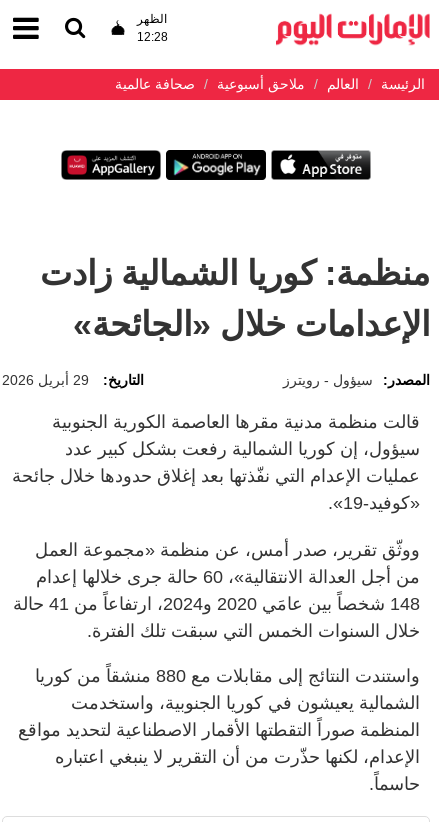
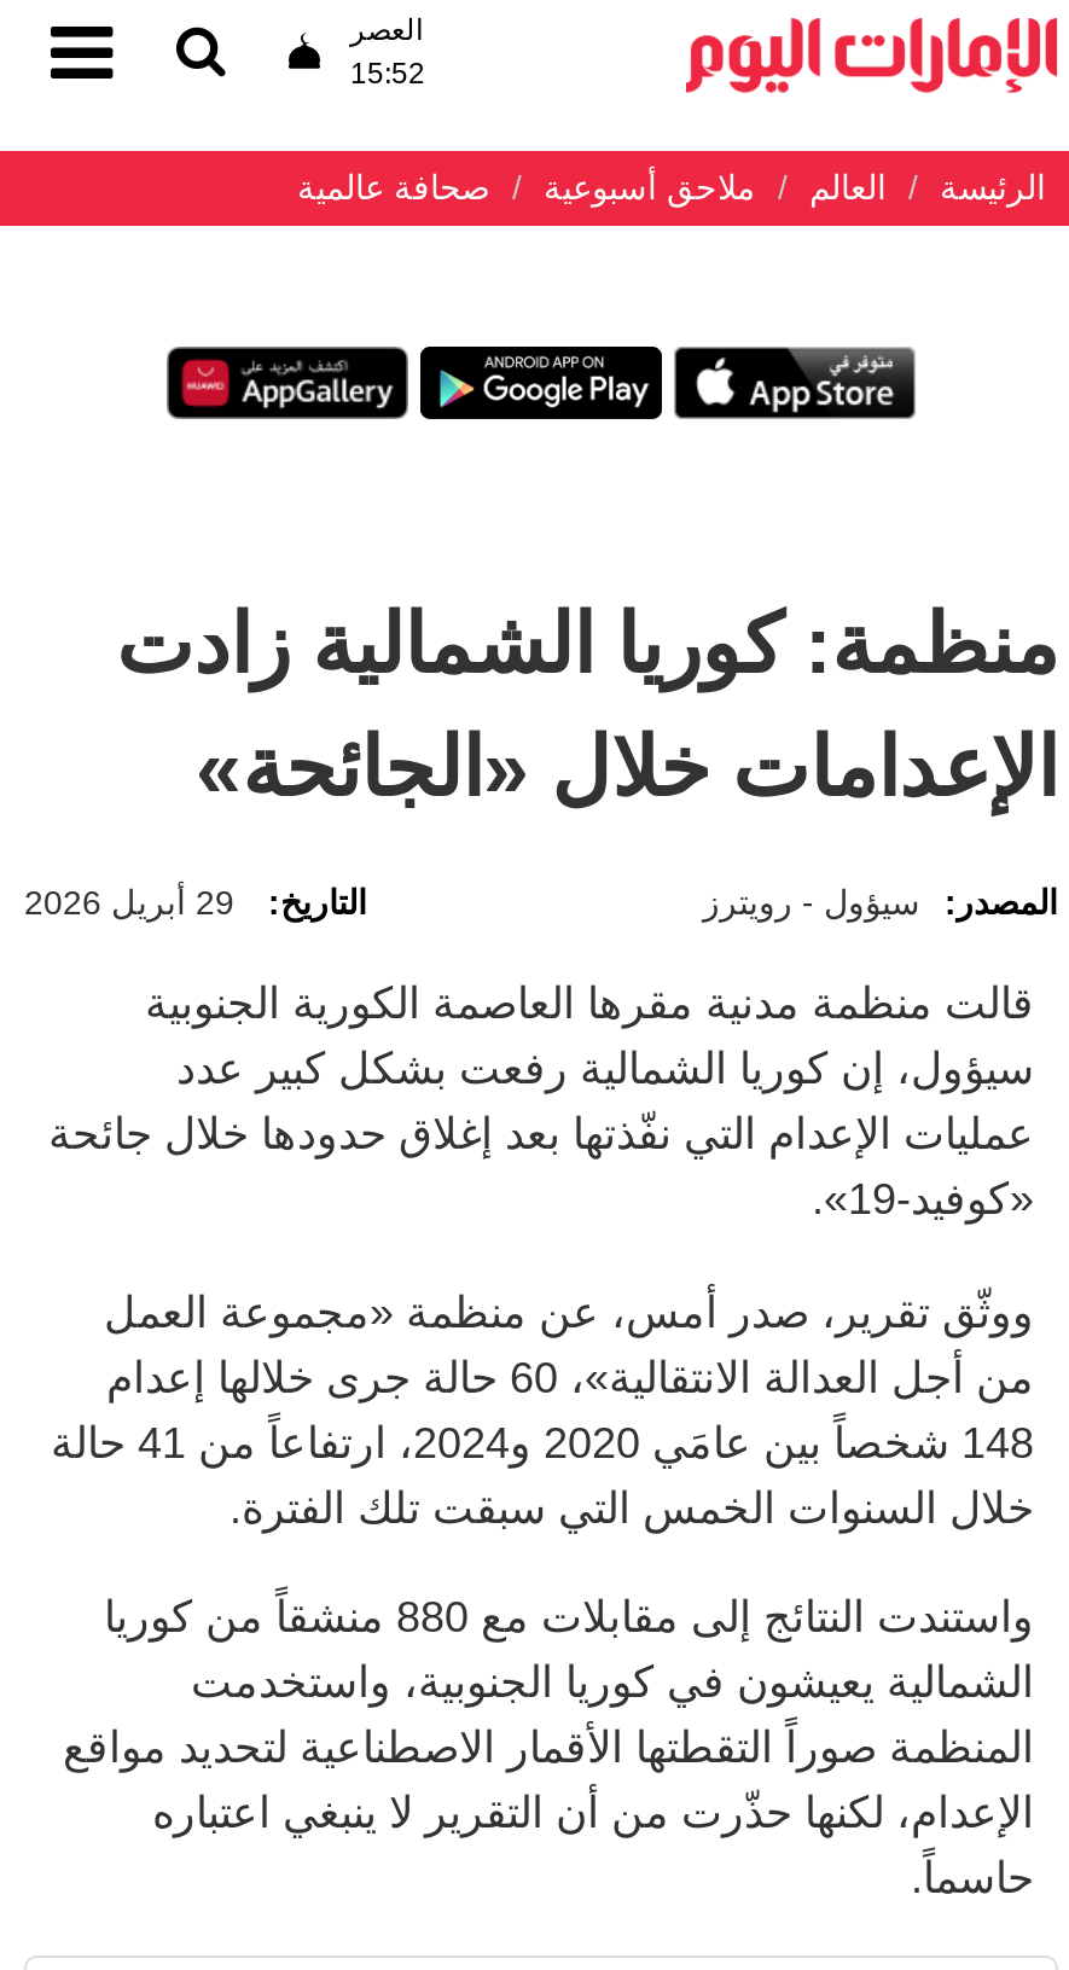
- الظهر
- 12:28
+ العصر
+ 15:52
